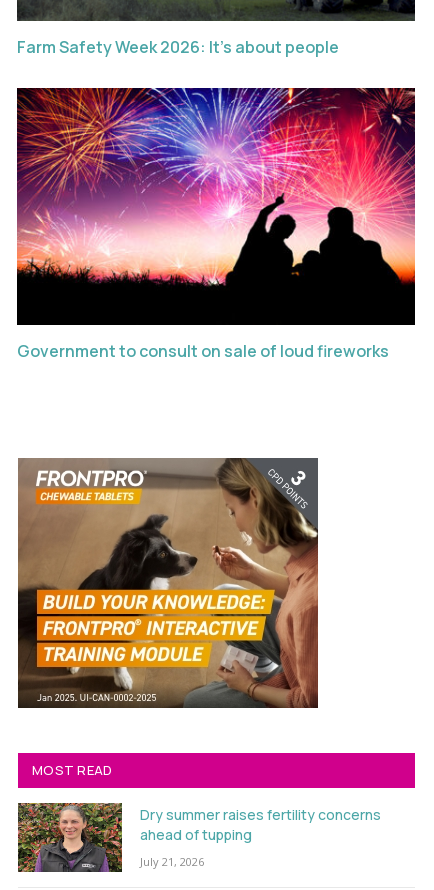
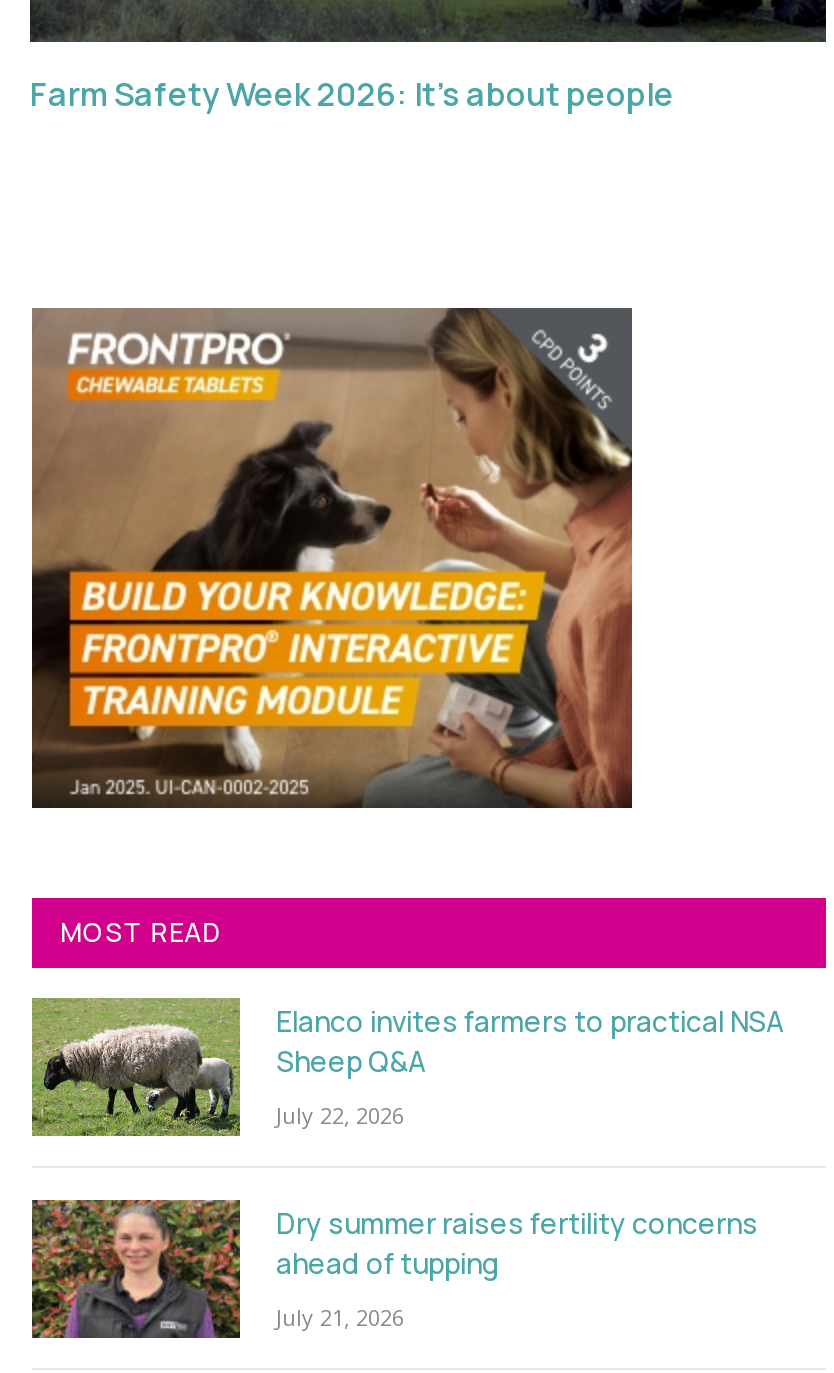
- [image]
- Government to consult on sale of loud fireworks

moved up: [image]

moved up: MOST READ

+ [image]
+ Elanco invites farmers to practical NSA
+ Sheep Q&A
+ July 22, 2026
